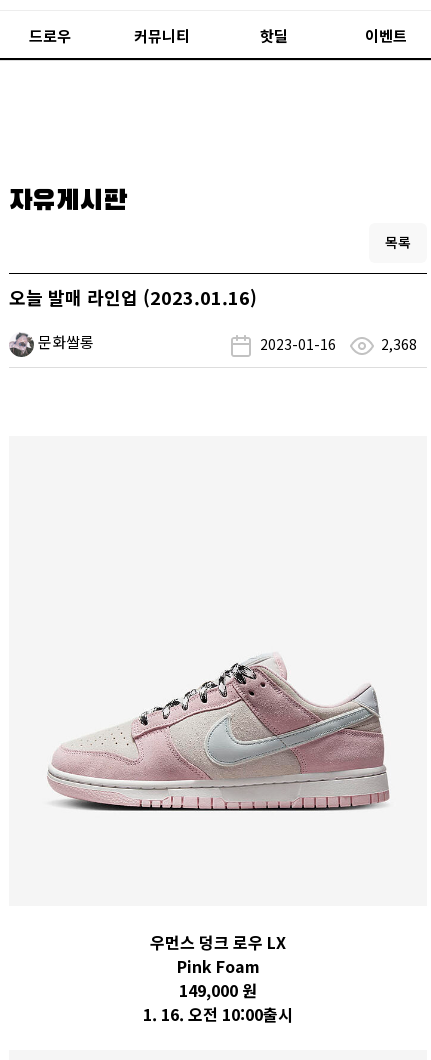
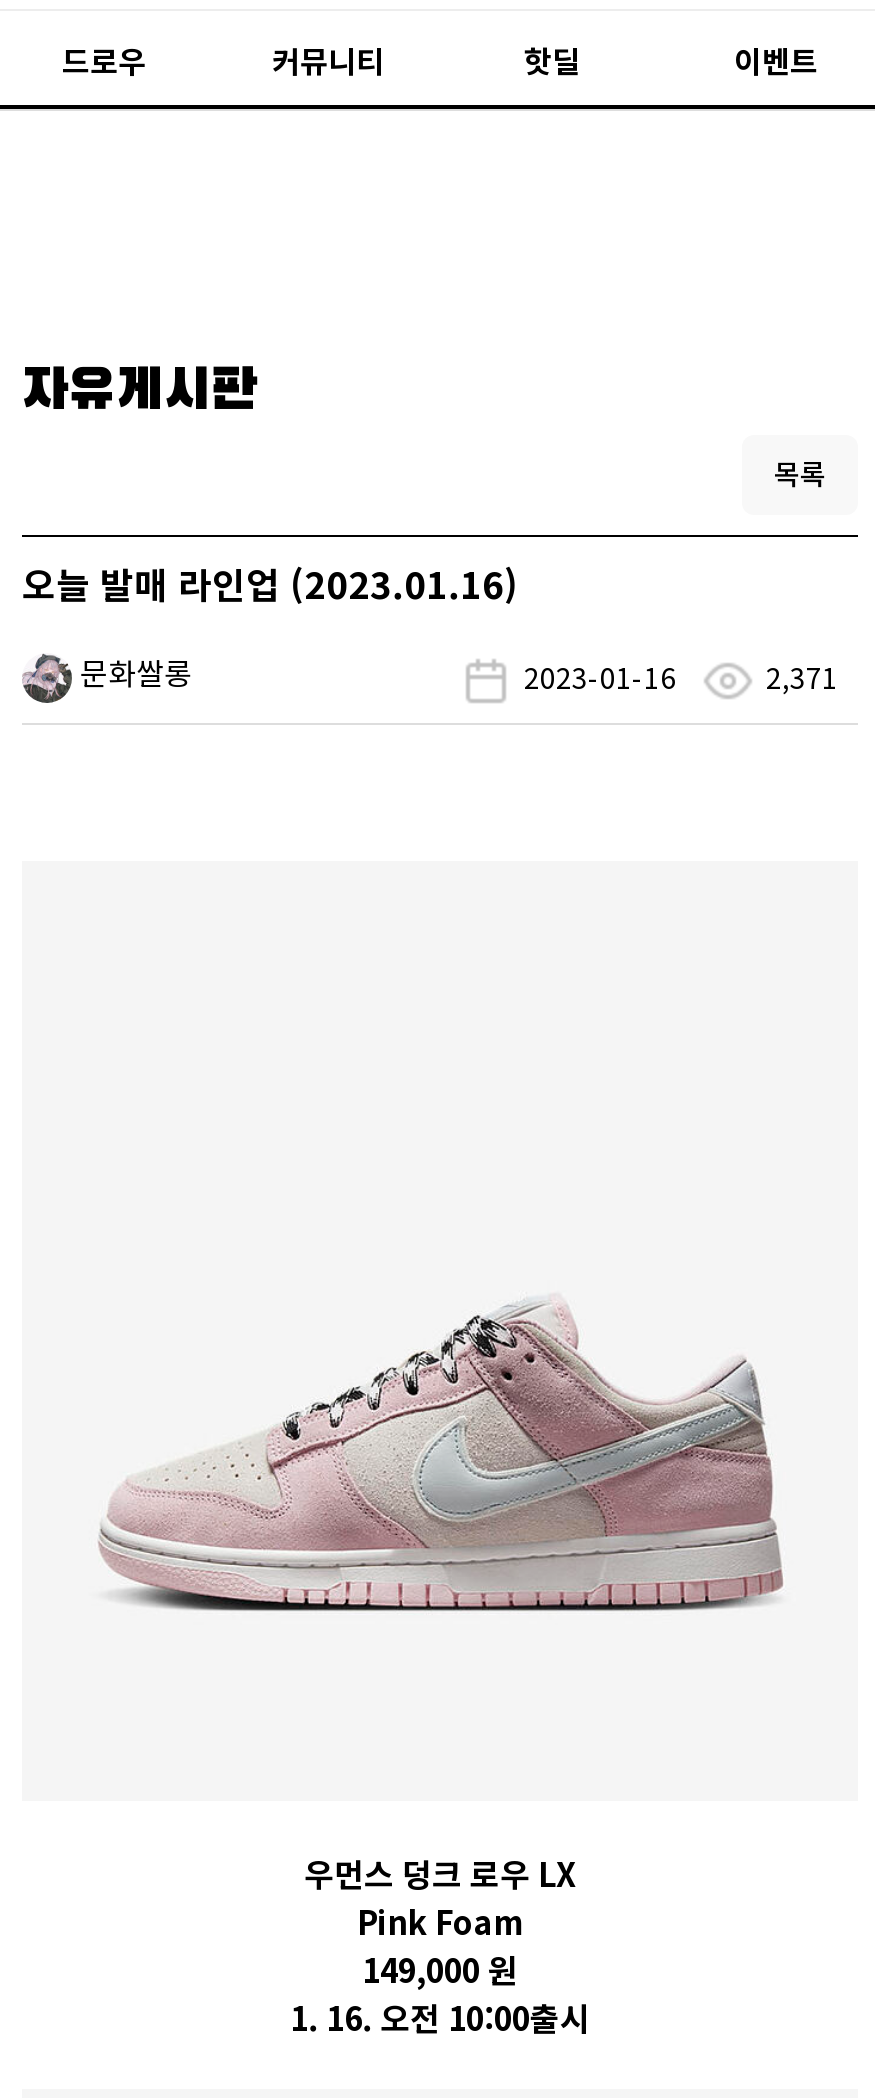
- 2,368
+ 2,371
